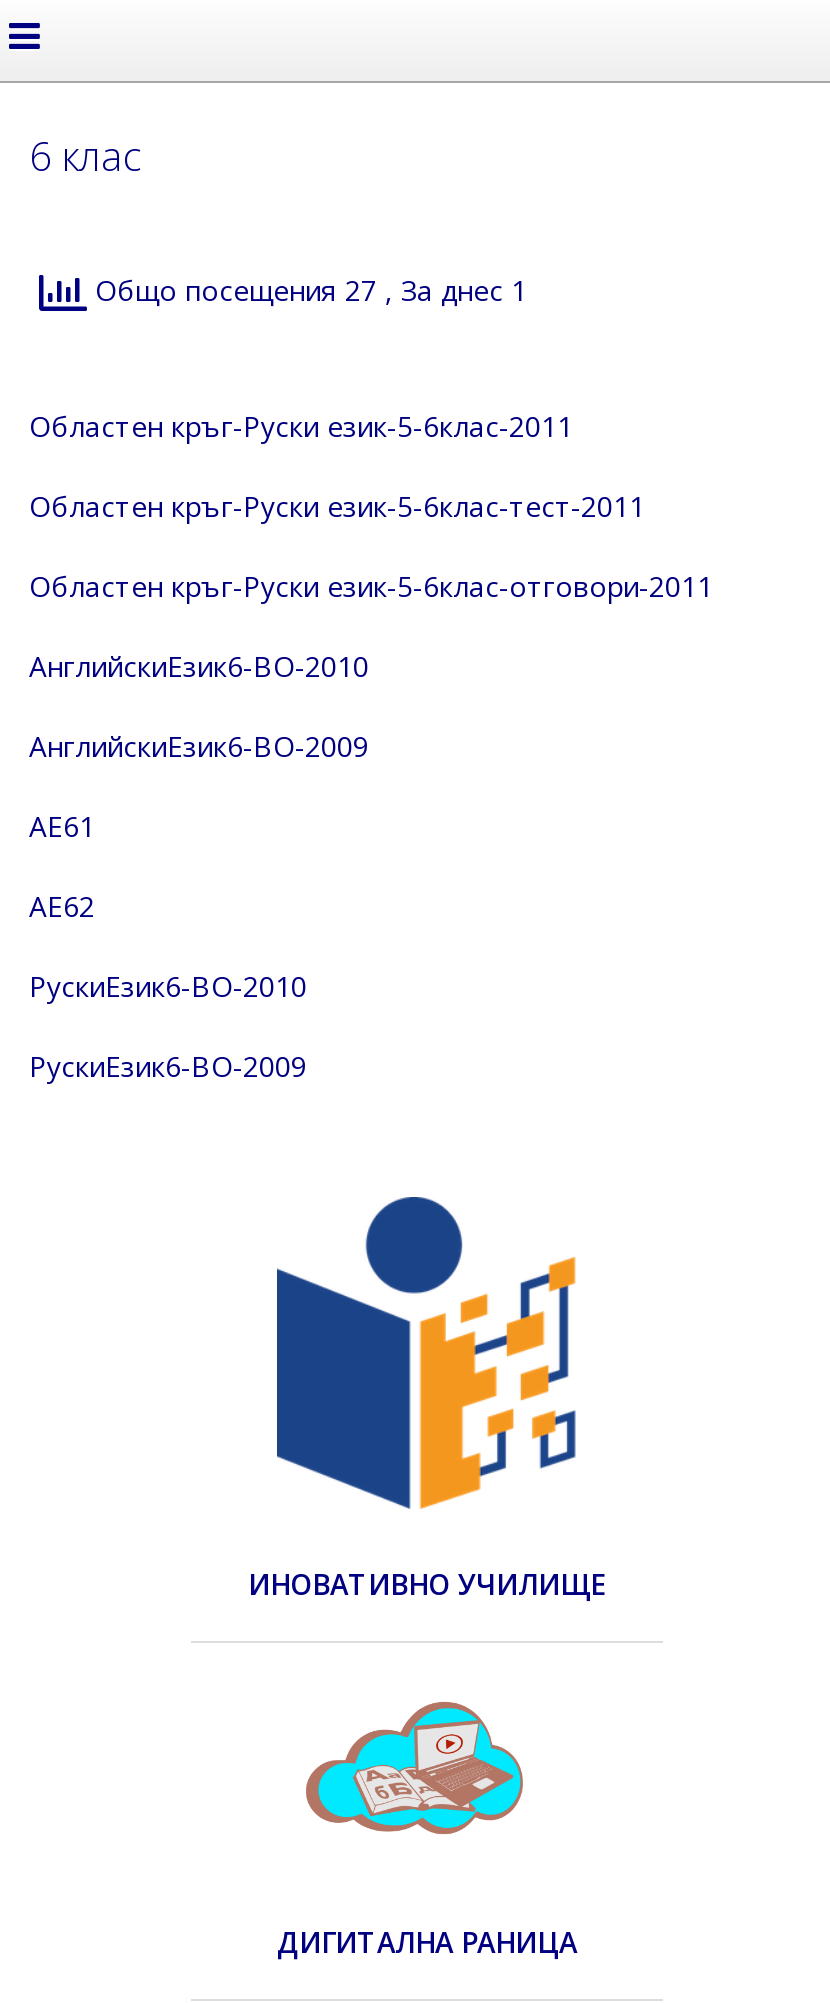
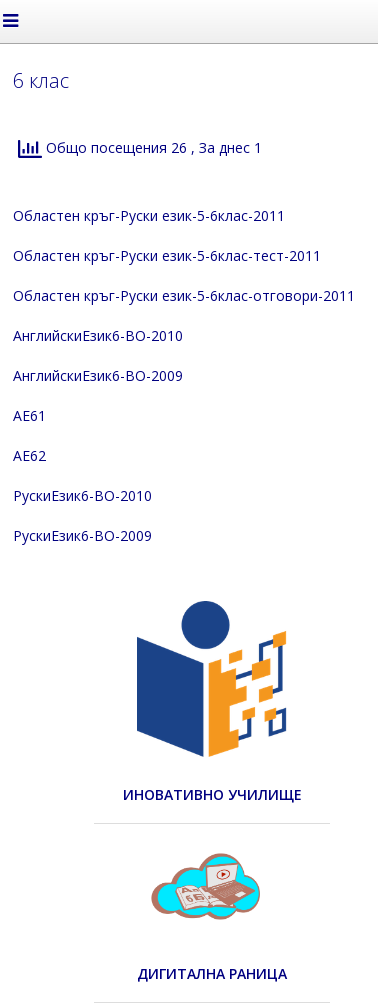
- Общо посещения 27, За днес 1
+ Общо посещения 26, За днес 1
